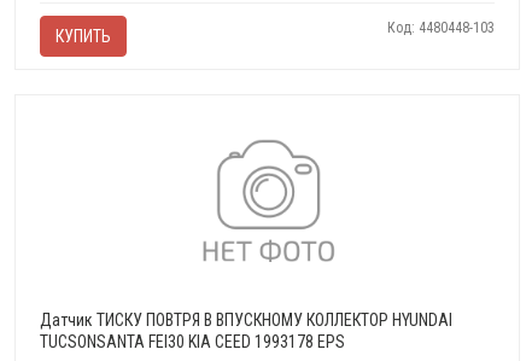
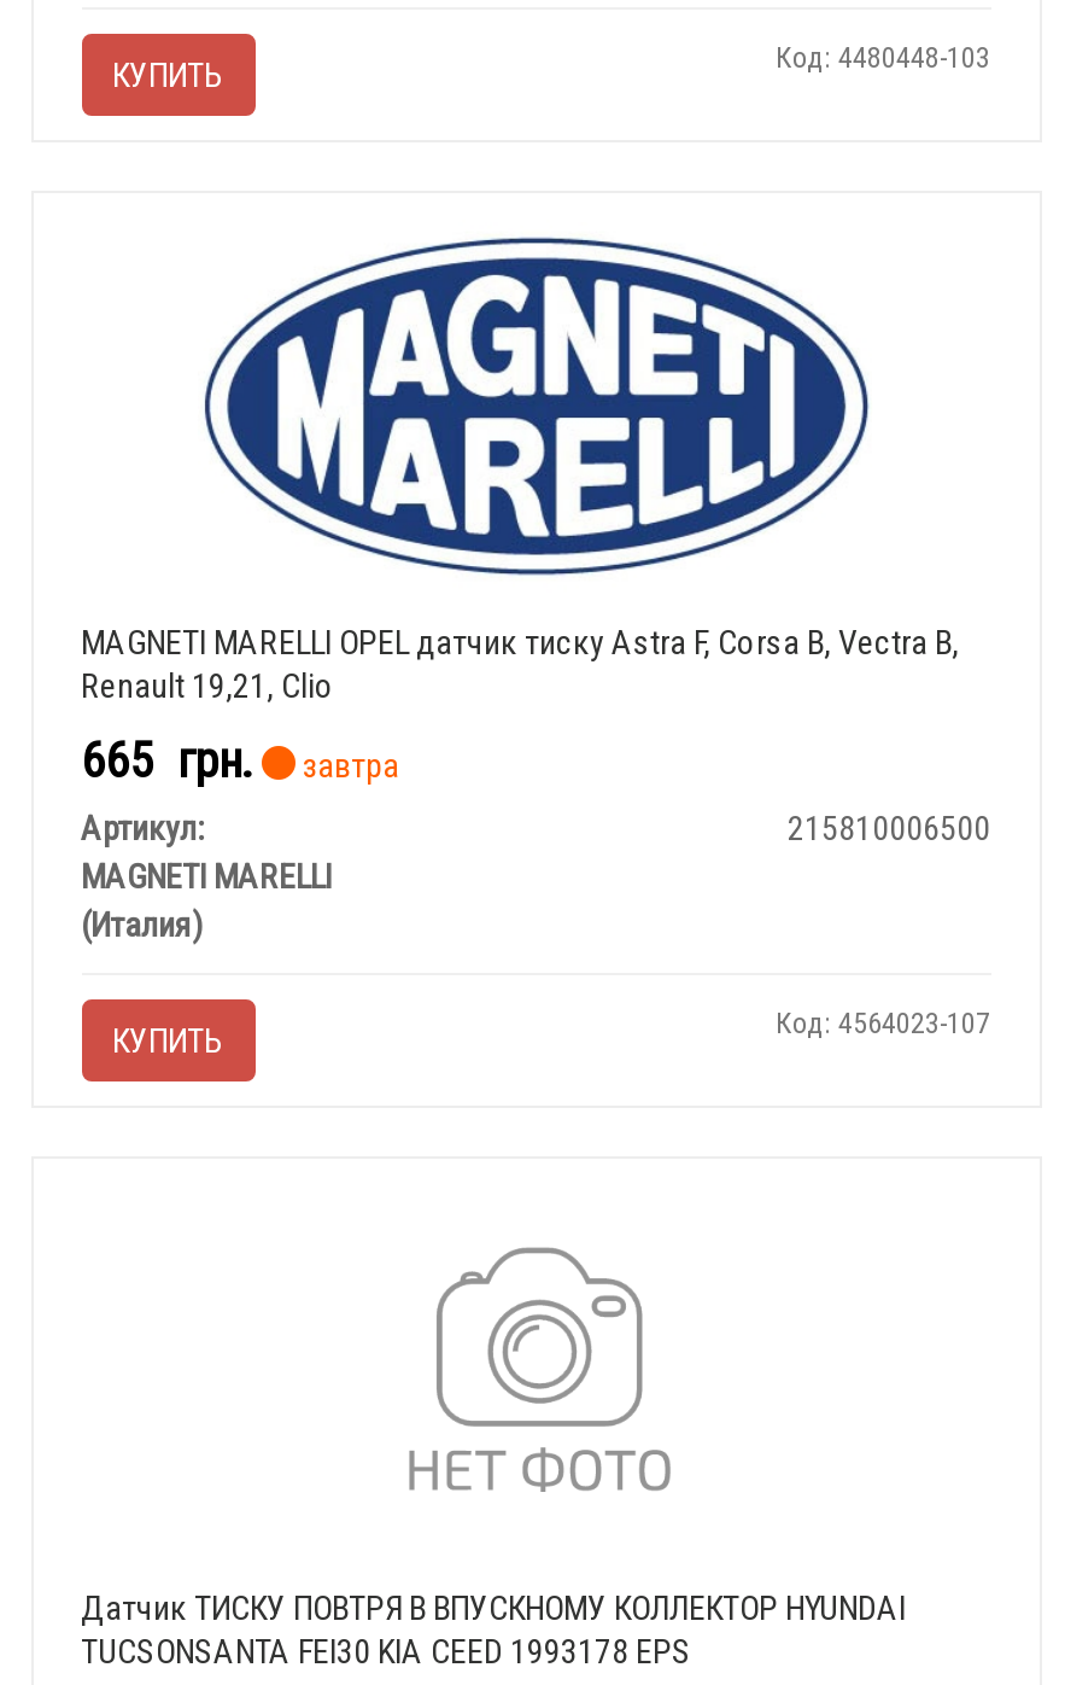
+ [image]
+ MAGNETI MARELLI OPEL датчик тиску Astra F, Corsa B, Vectra B,
+ Renault 19,21, Clio
+ 665 грн.
+ завтра
+ Артикул:
+ 215810006500
+ MAGNETI MARELLI
+ (Италия)
+ КУПИТЬ
+ Код: 4564023-107
